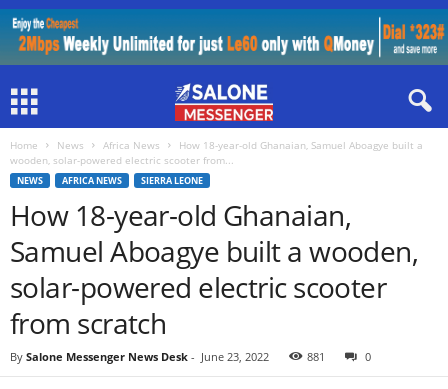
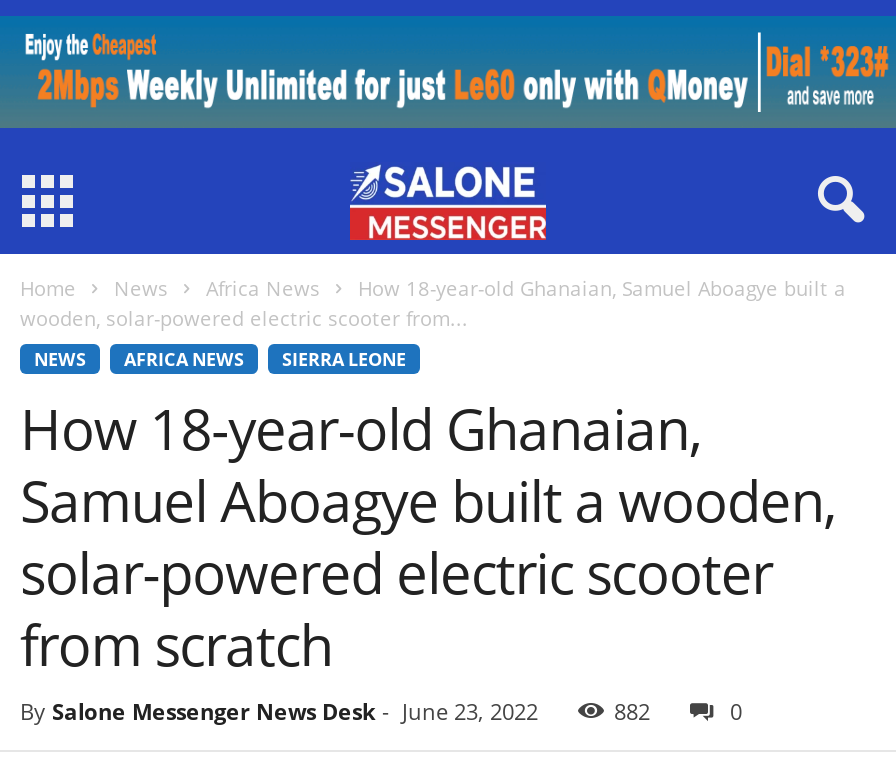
- 881
+ 882
